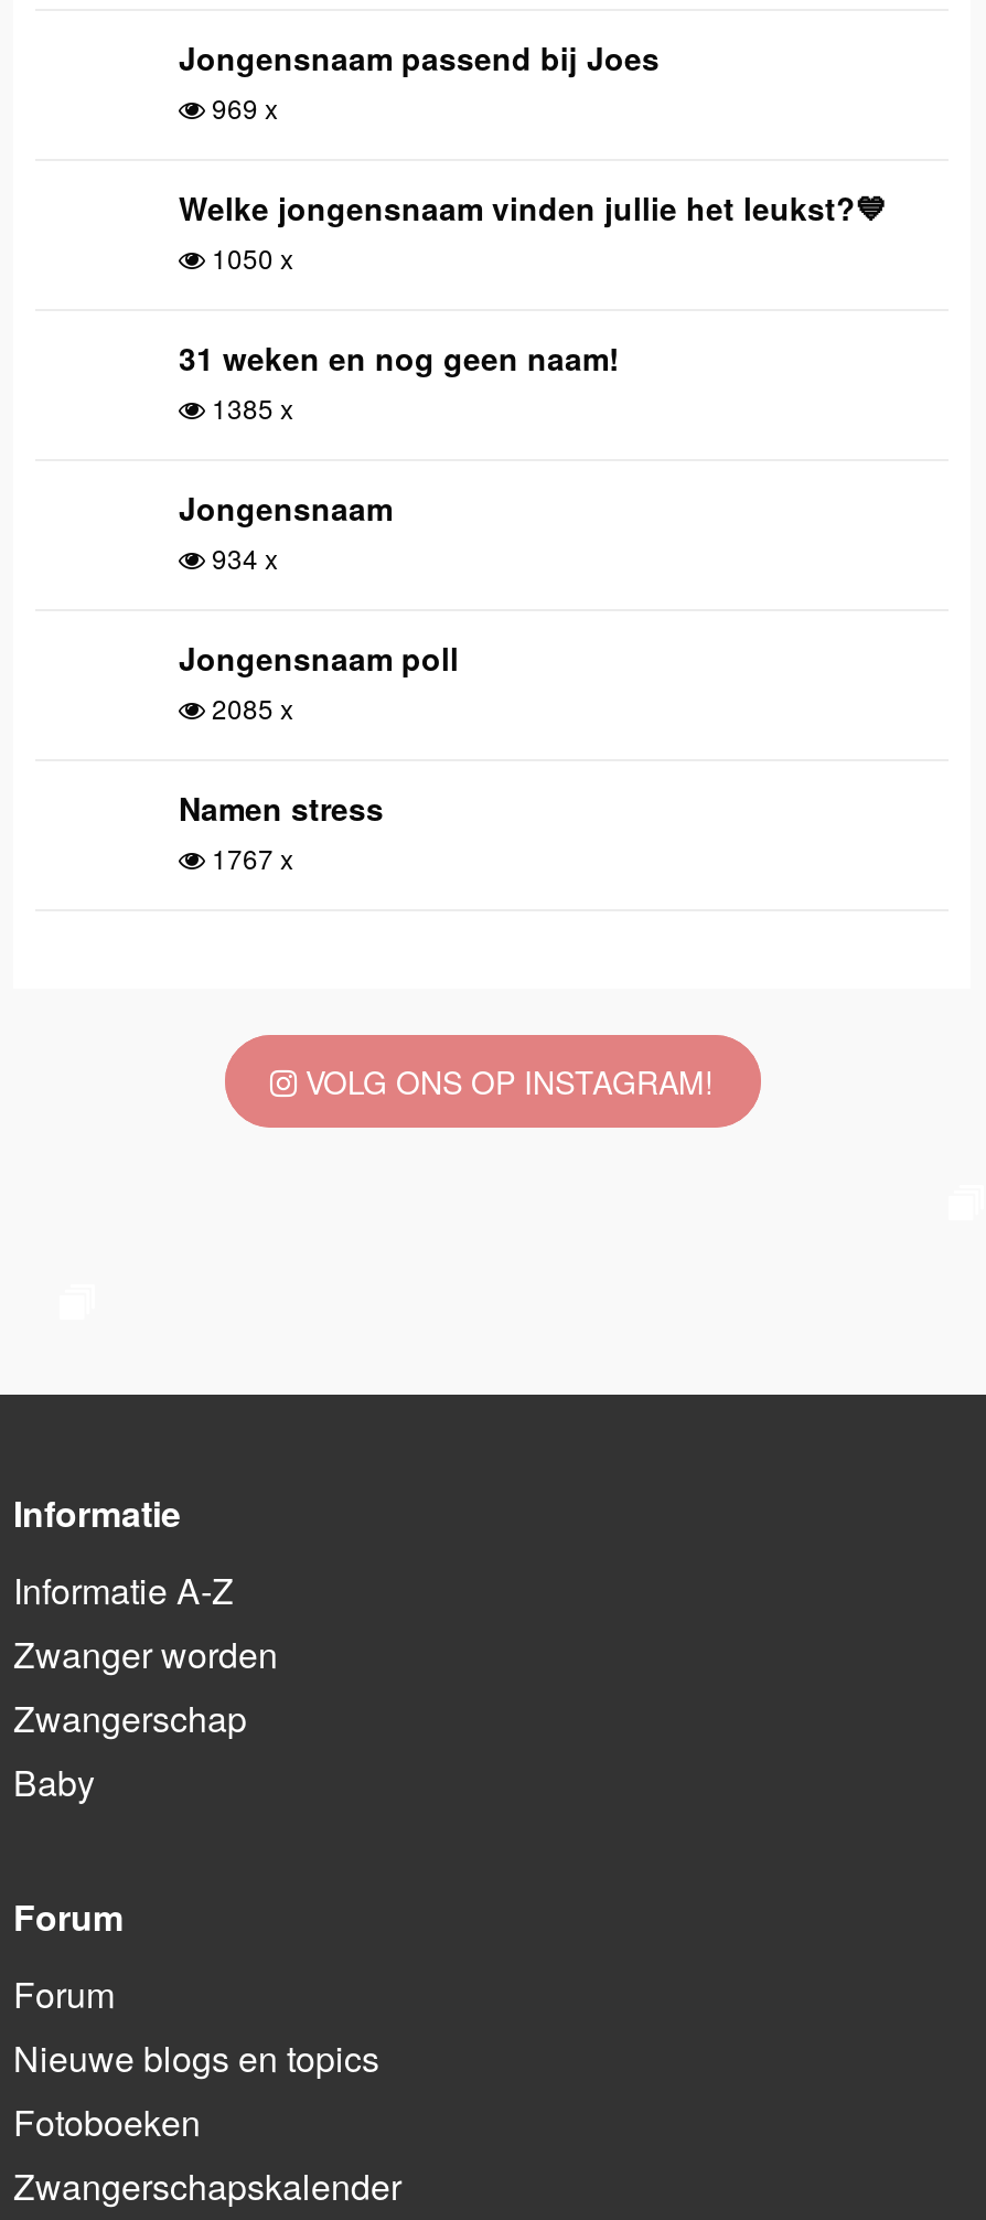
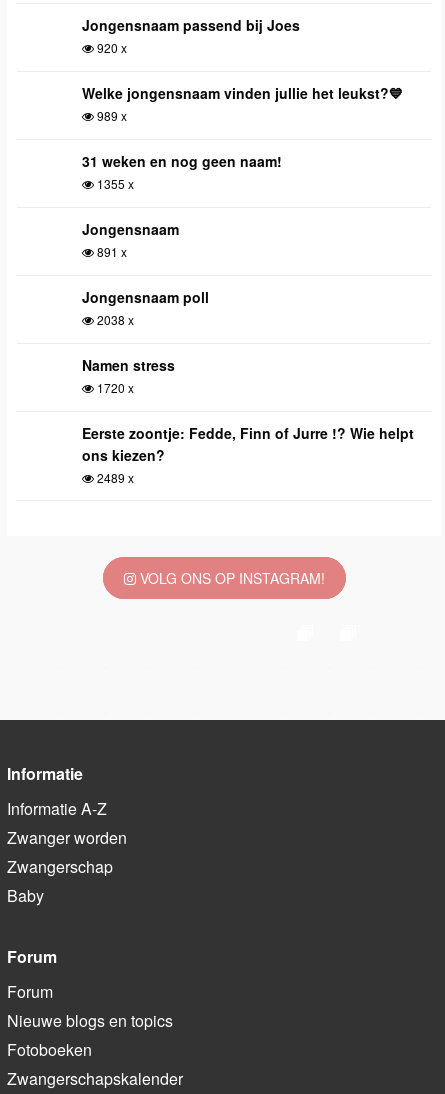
- 969 x
+ 920 x

- 1050 x
+ 989 x

- 1385 x
+ 1355 x

- 934 x
+ 891 x

- 2085 x
+ 2038 x

- 1767 x
+ 1720 x
+ Eerste zoontje: Fedde, Finn of Jurre !? Wie helpt
+ ons kiezen?
+ 2489 x
